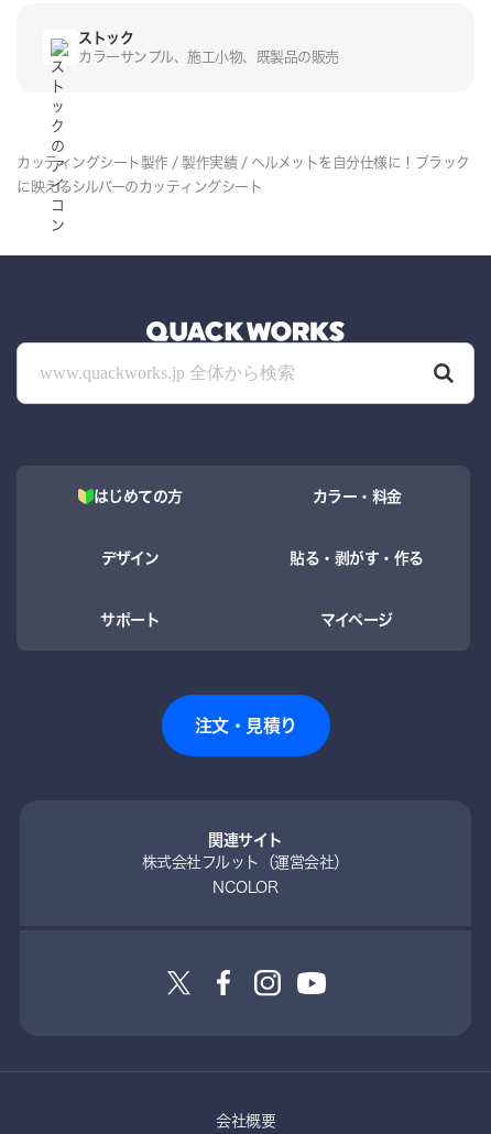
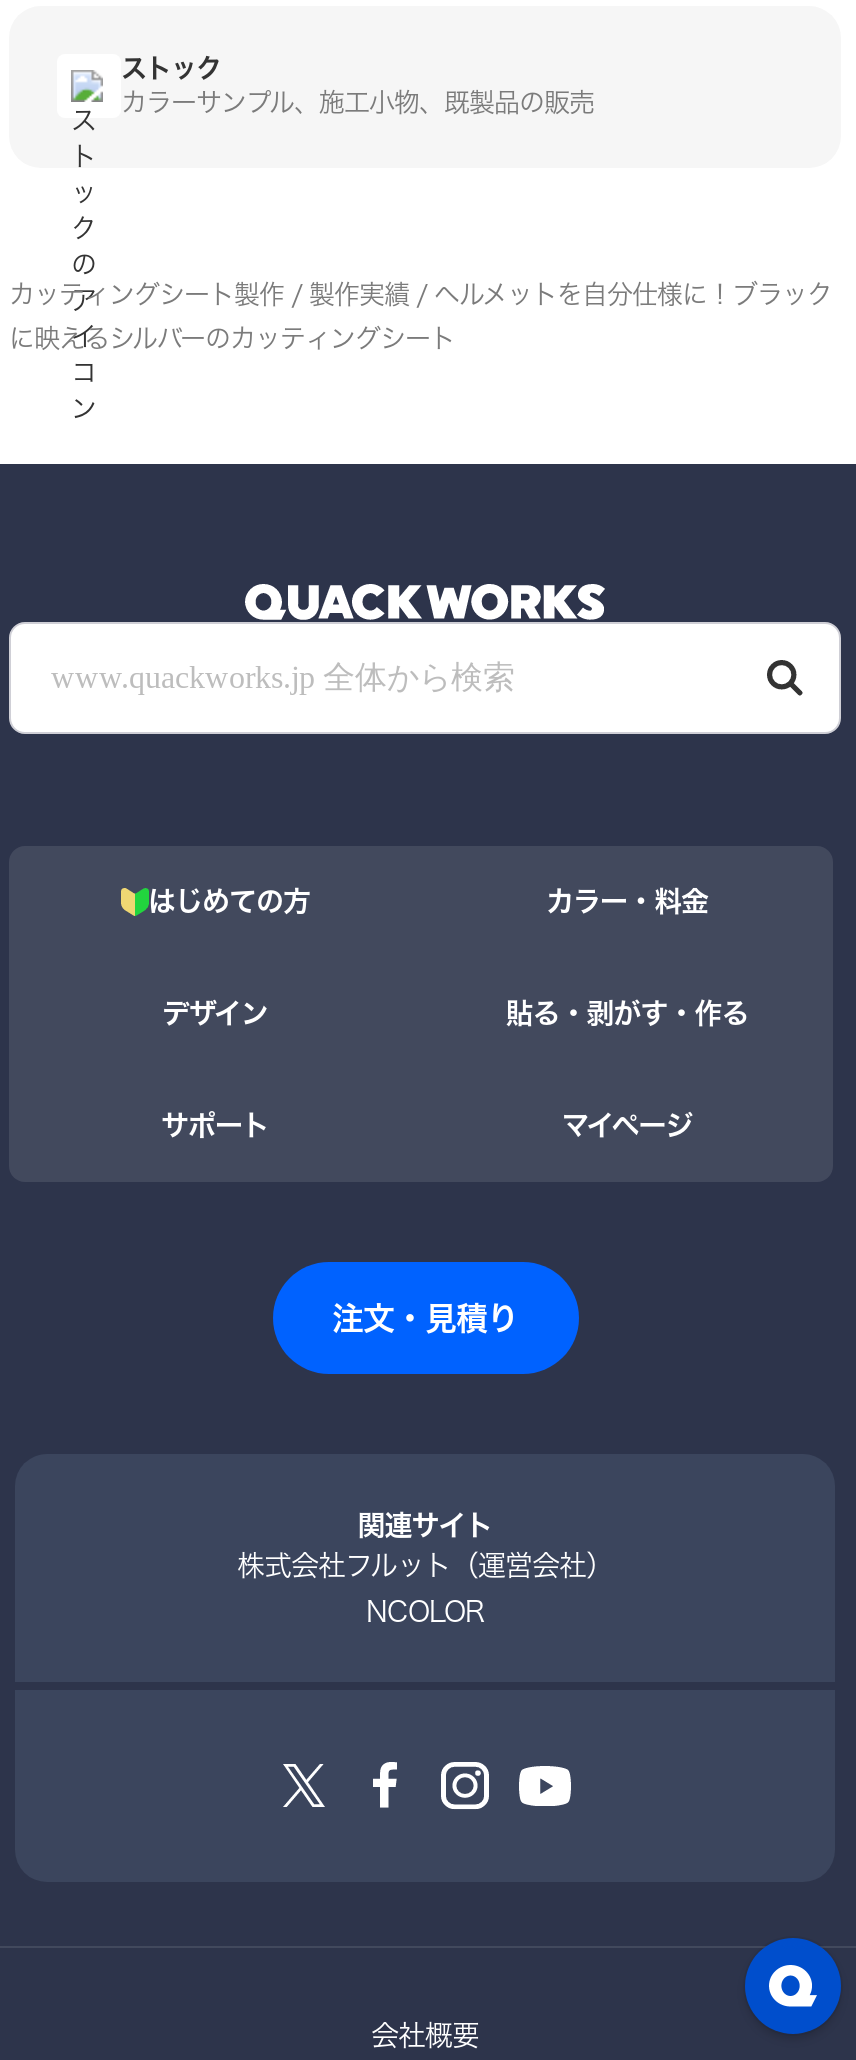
+ [image]
